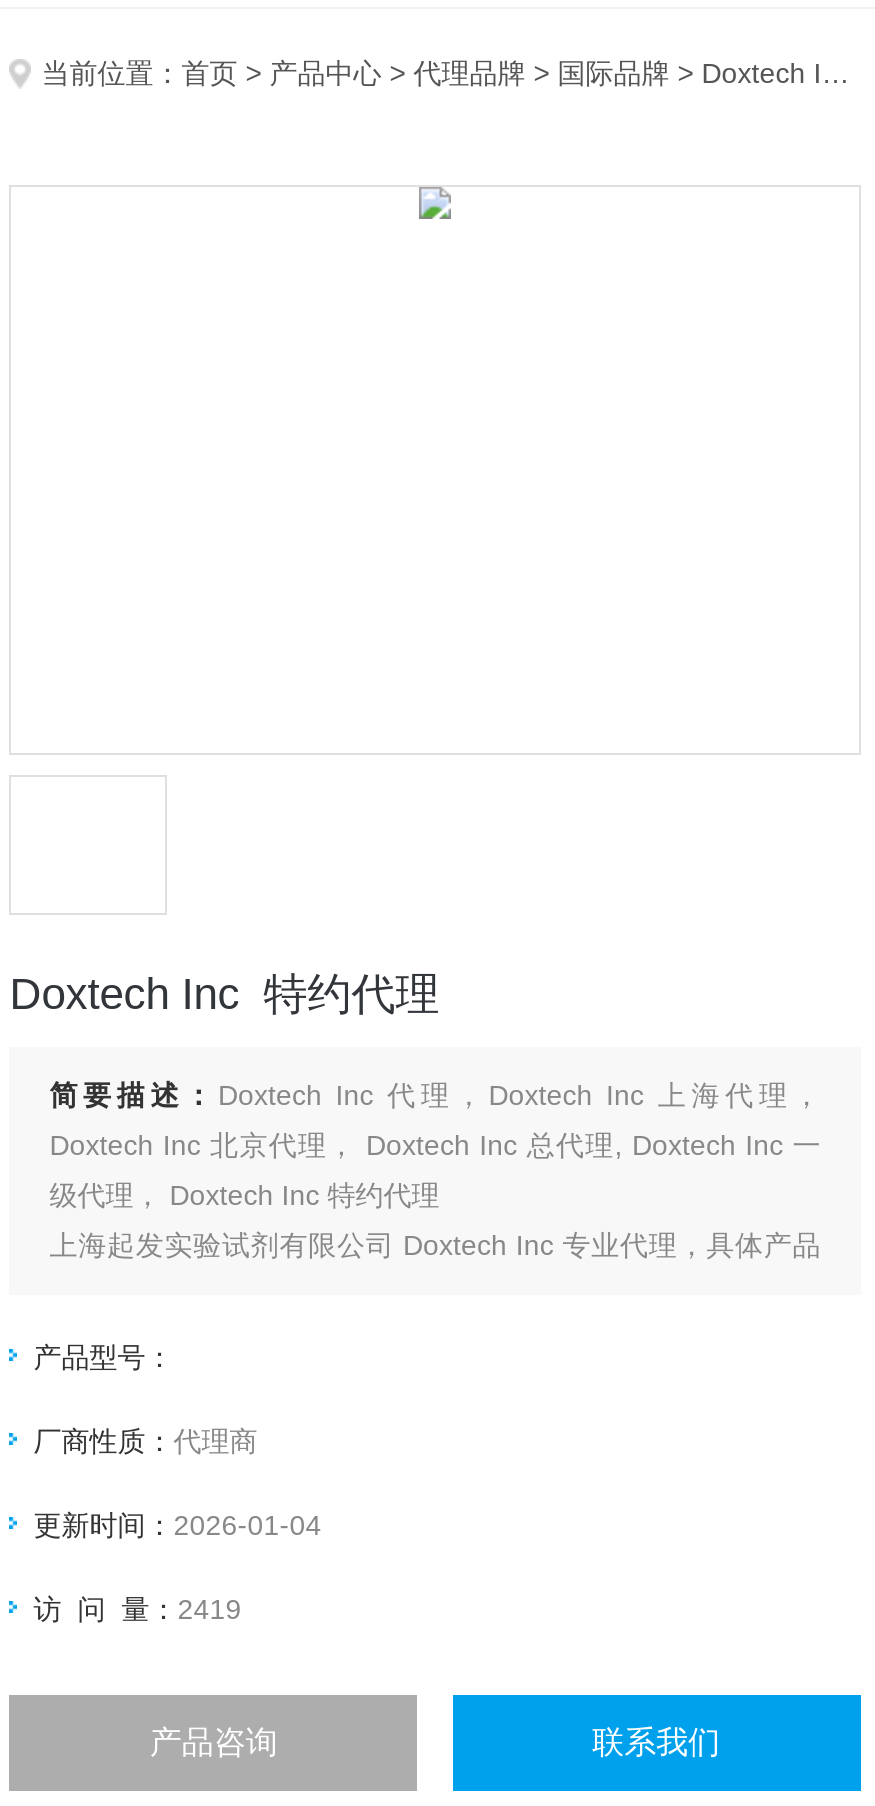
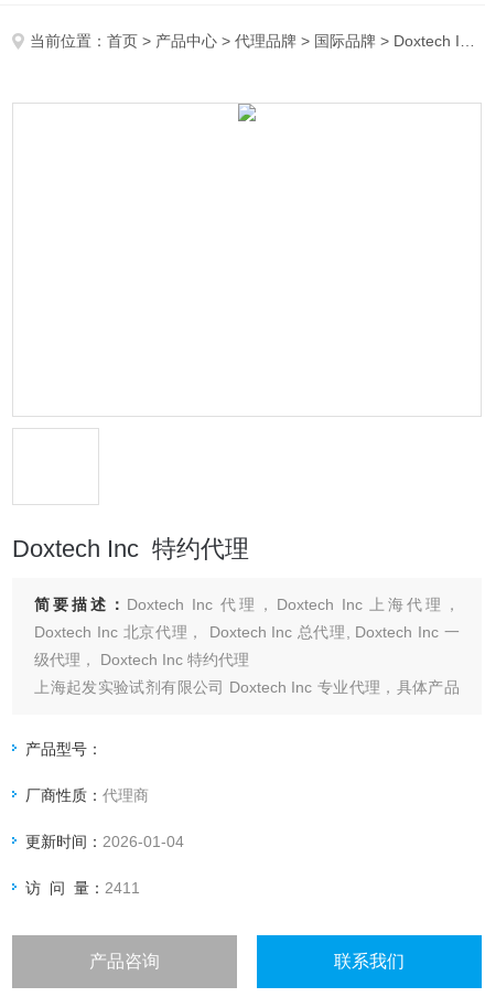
- 访 问 量：2419
+ 访 问 量：2411
